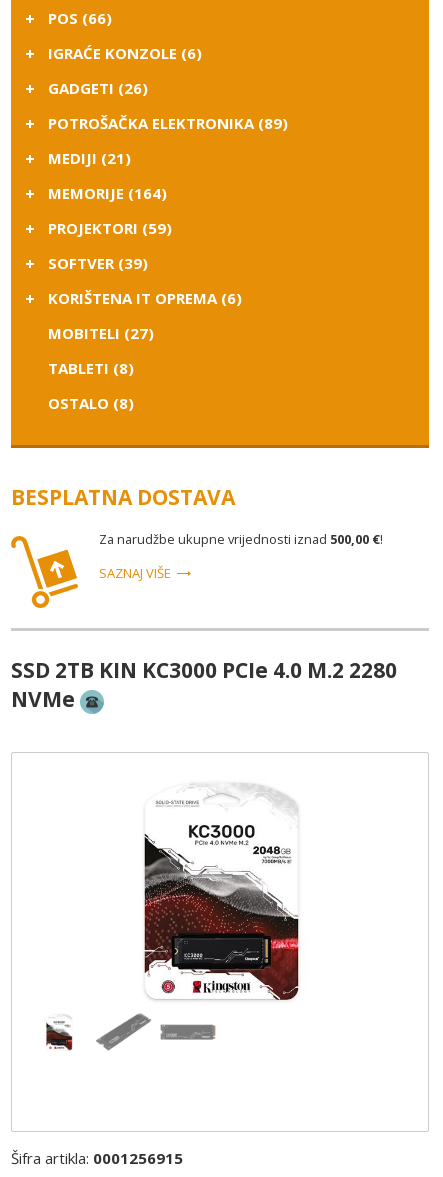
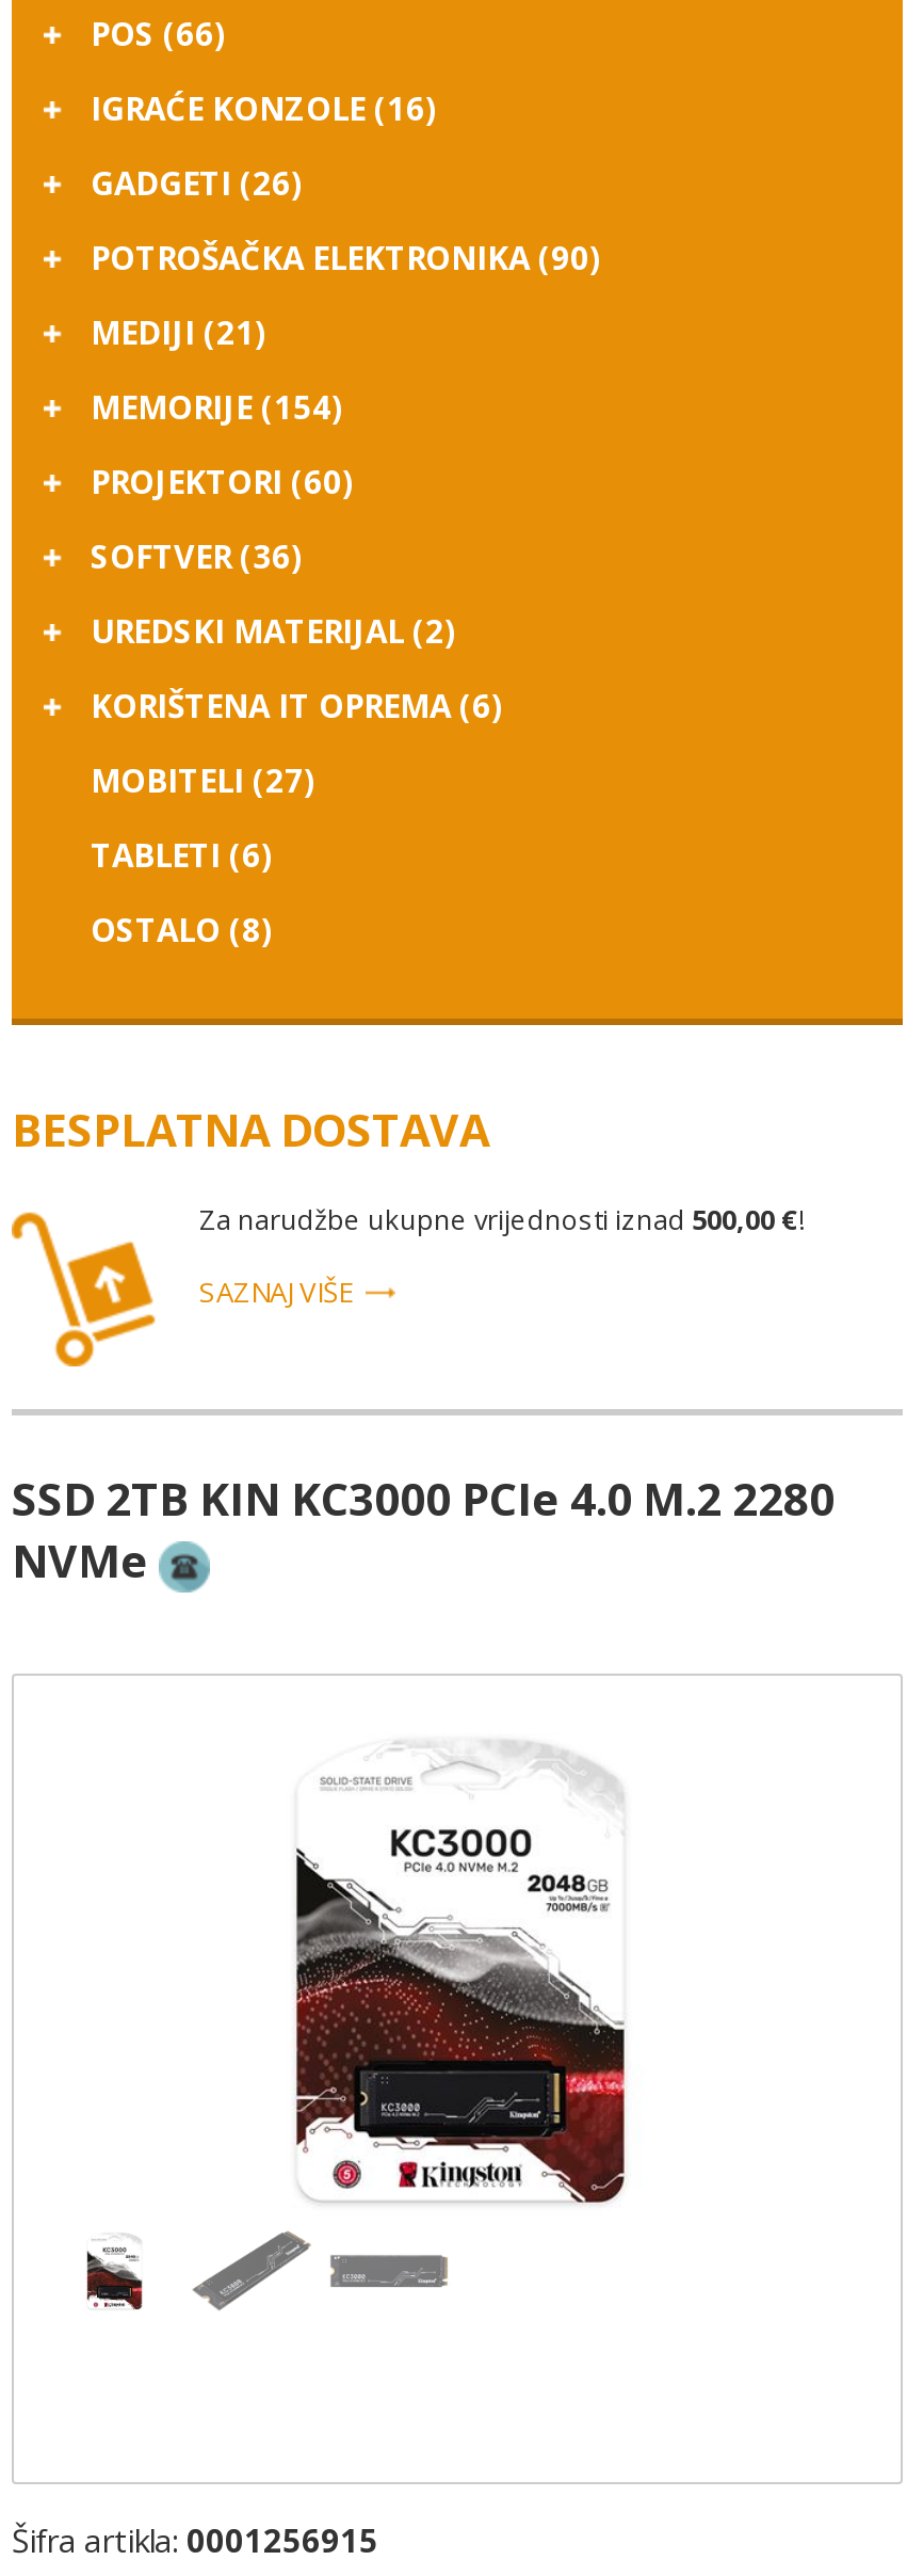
- IGRAĆE KONZOLE (6)
+ IGRAĆE KONZOLE (16)

- POTROŠAČKA ELEKTRONIKA (89)
+ POTROŠAČKA ELEKTRONIKA (90)

- MEMORIJE (164)
- PROJEKTORI (59)
- SOFTVER (39)
+ MEMORIJE (154)
+ PROJEKTORI (60)
+ SOFTVER (36)
+ UREDSKI MATERIJAL (2)

- TABLETI (8)
+ TABLETI (6)
